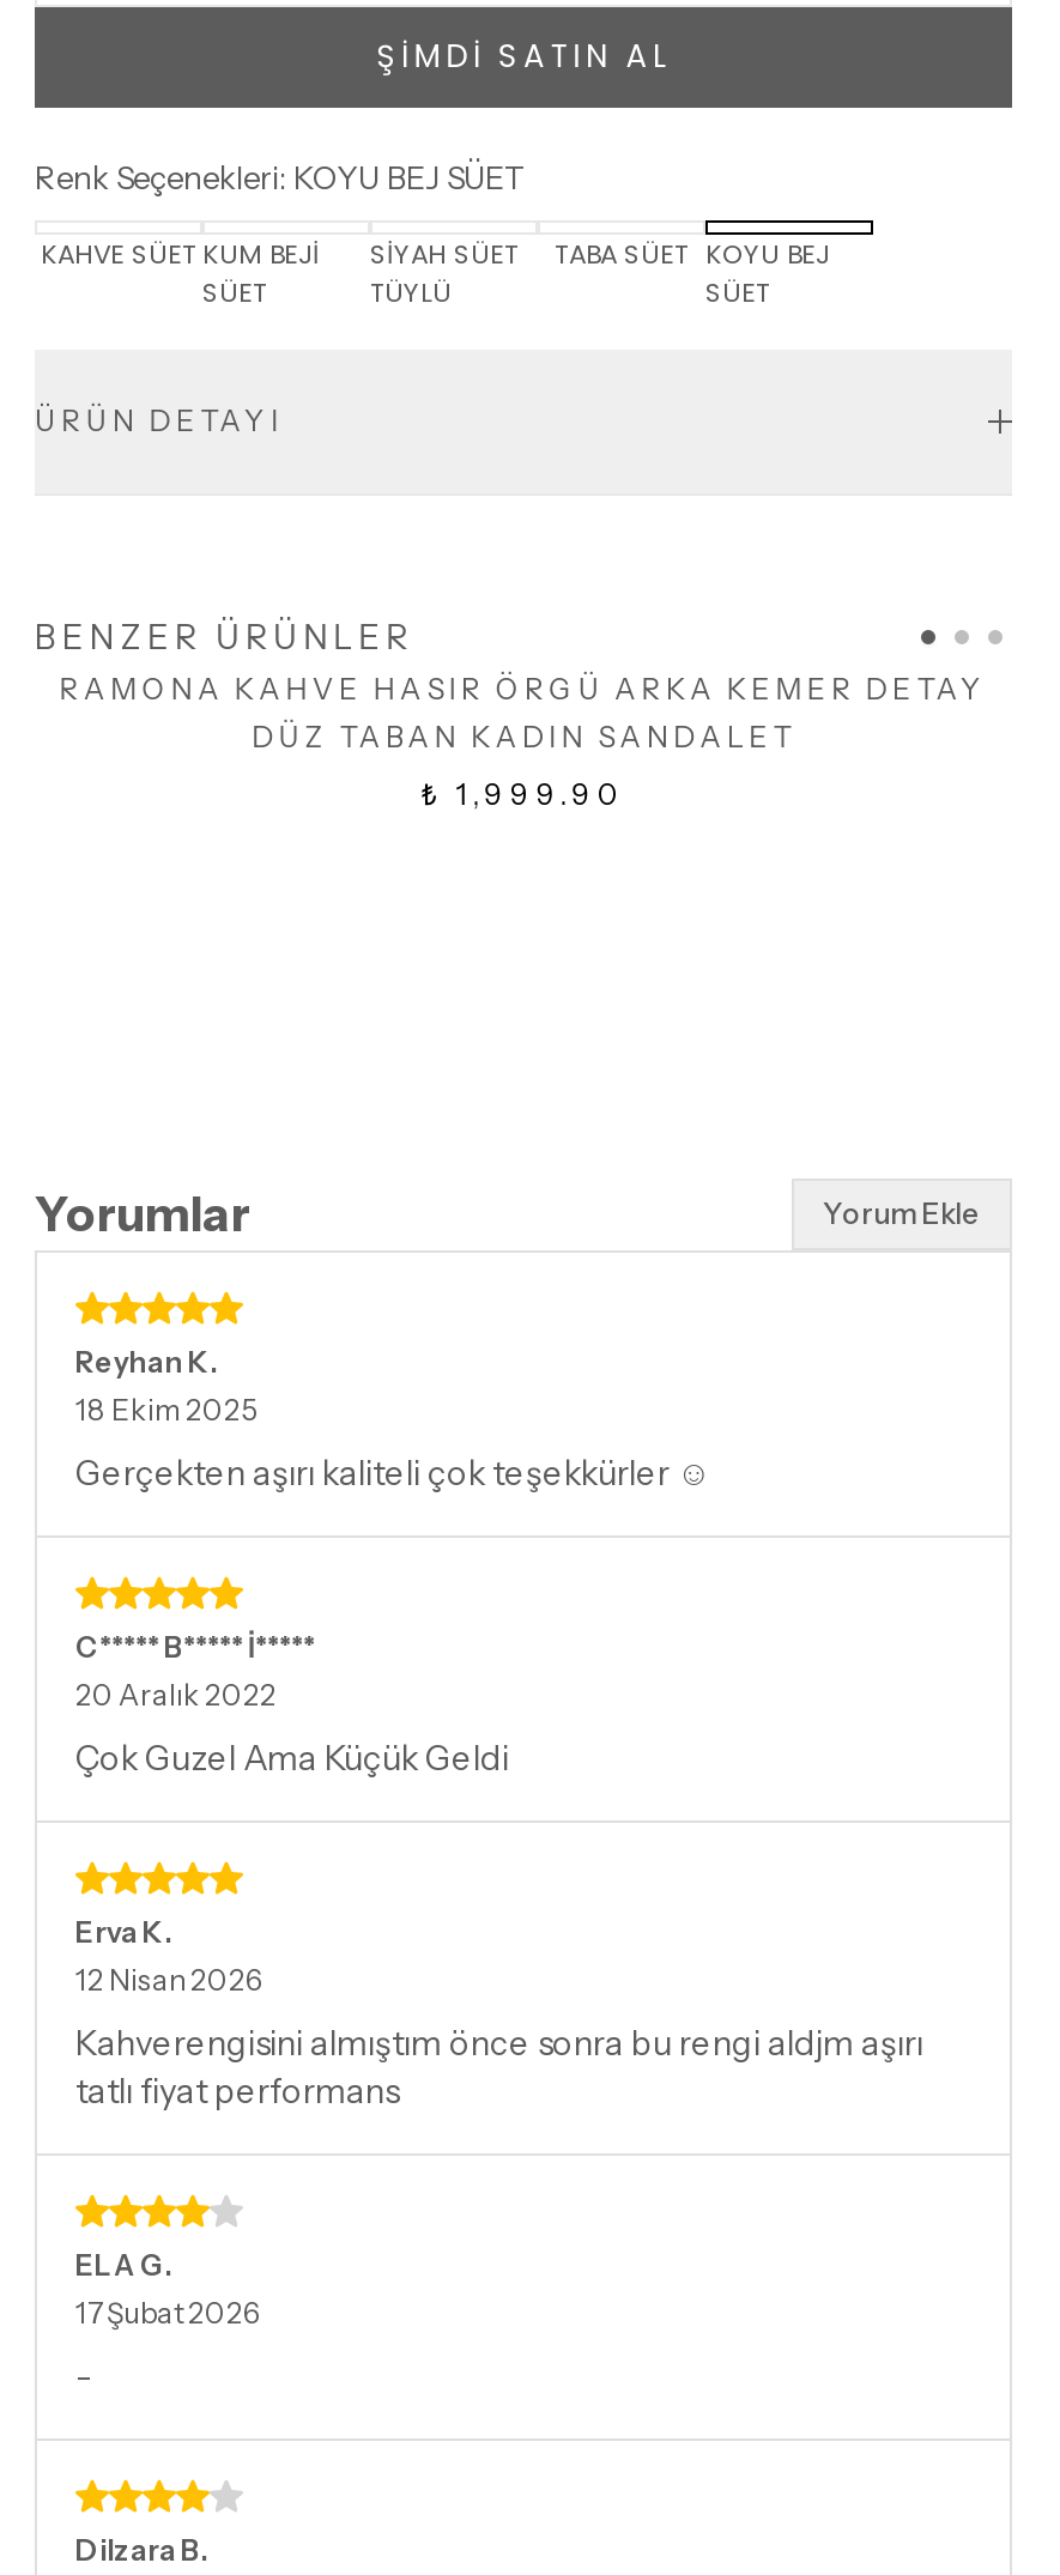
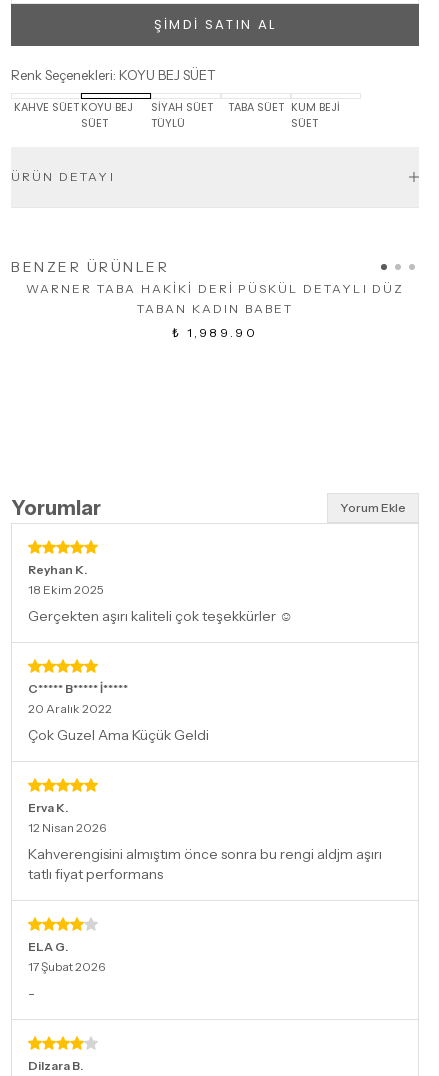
- KAHVE SÜET KUM BEJİ
+ KAHVE SÜET KOYU BEJ

- TABA SÜET KOYU BEJ
+ TABA SÜET KUM BEJİ

- RAMONA KAHVE HASIR ÖRGÜ ARKA KEMER DETAY
- DÜZ TABAN KADIN SANDALET
+ WARNER TABA HAKİKİ DERİ PÜSKÜL DETAYLI DÜZ
+ TABAN KADIN BABET

- ₺ 1,999.90
+ ₺ 1,989.90
